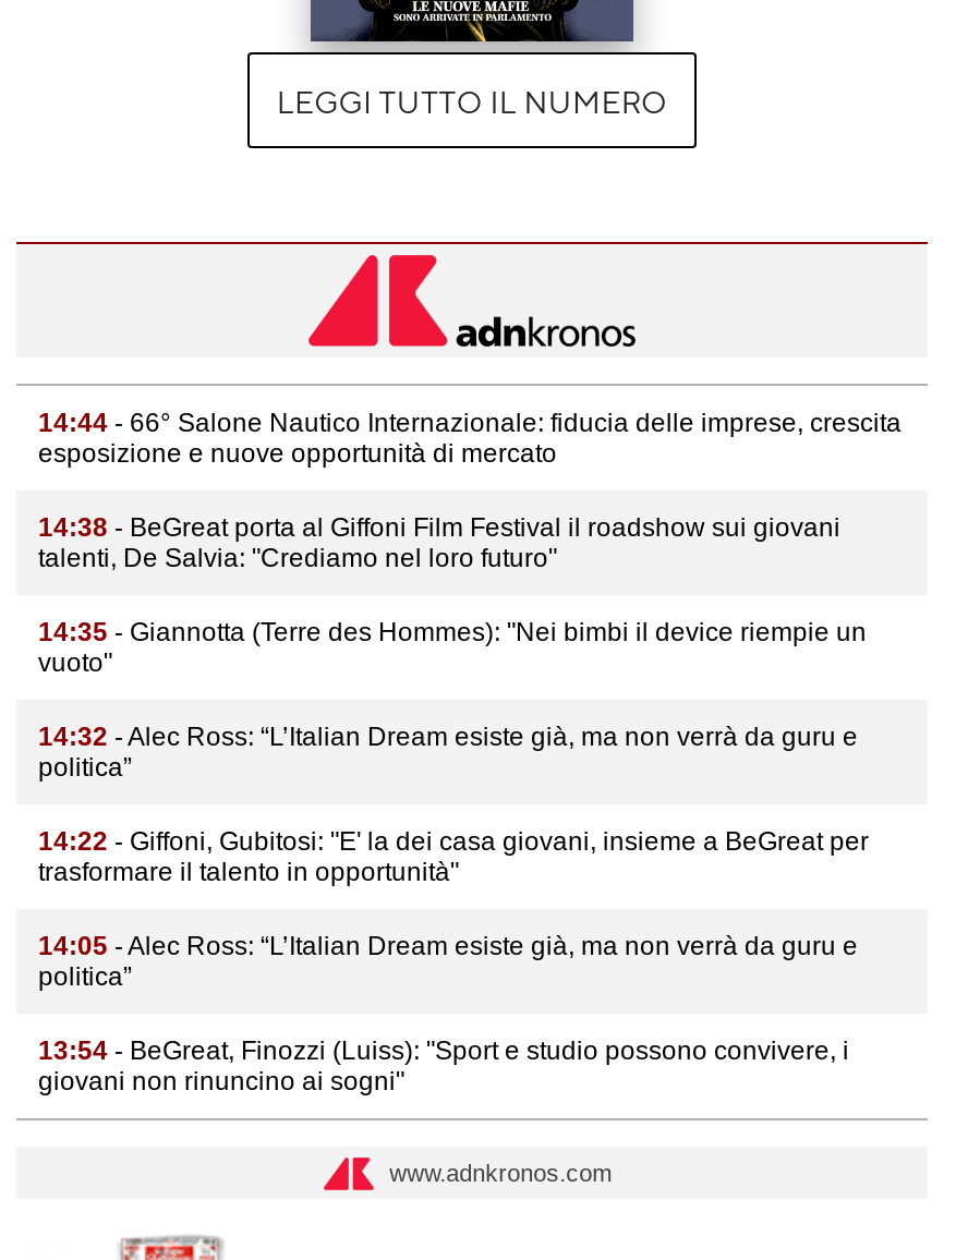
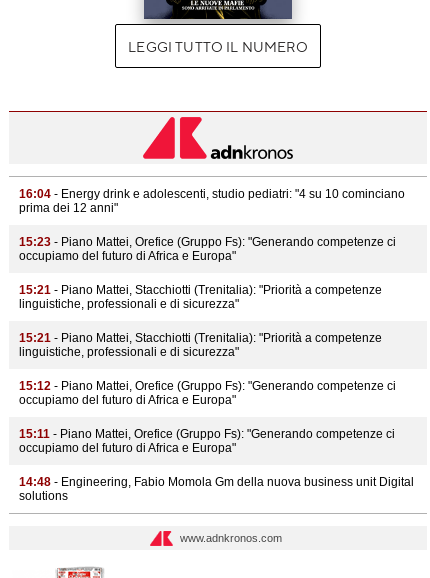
- 14:44 - 66° Salone Nautico Internazionale: fiducia delle imprese, crescita
- esposizione e nuove opportunità di mercato
+ 16:04 - Energy drink e adolescenti, studio pediatri: "4 su 10 cominciano
+ prima dei 12 anni"

- 14:38 - BeGreat porta al Giffoni Film Festival il roadshow sui giovani
- talenti, De Salvia: "Crediamo nel loro futuro"
+ 15:23 - Piano Mattei, Orefice (Gruppo Fs): "Generando competenze ci
+ occupiamo del futuro di Africa e Europa"

- 14:35 - Giannotta (Terre des Hommes): "Nei bimbi il device riempie un
- vuoto"
+ 15:21 - Piano Mattei, Stacchiotti (Trenitalia): "Priorità a competenze
+ linguistiche, professionali e di sicurezza"

- 14:32 - Alec Ross: “L’Italian Dream esiste già, ma non verrà da guru e
- politica”
+ 15:21 - Piano Mattei, Stacchiotti (Trenitalia): "Priorità a competenze
+ linguistiche, professionali e di sicurezza"

- 14:22 - Giffoni, Gubitosi: "E' la dei casa giovani, insieme a BeGreat per
- trasformare il talento in opportunità"
+ 15:12 - Piano Mattei, Orefice (Gruppo Fs): "Generando competenze ci
+ occupiamo del futuro di Africa e Europa"

- 14:05 - Alec Ross: “L’Italian Dream esiste già, ma non verrà da guru e
- politica”
+ 15:11 - Piano Mattei, Orefice (Gruppo Fs): "Generando competenze ci
+ occupiamo del futuro di Africa e Europa"

- 13:54 - BeGreat, Finozzi (Luiss): "Sport e studio possono convivere, i
- giovani non rinuncino ai sogni"
+ 14:48 - Engineering, Fabio Momola Gm della nuova business unit Digital
+ solutions
